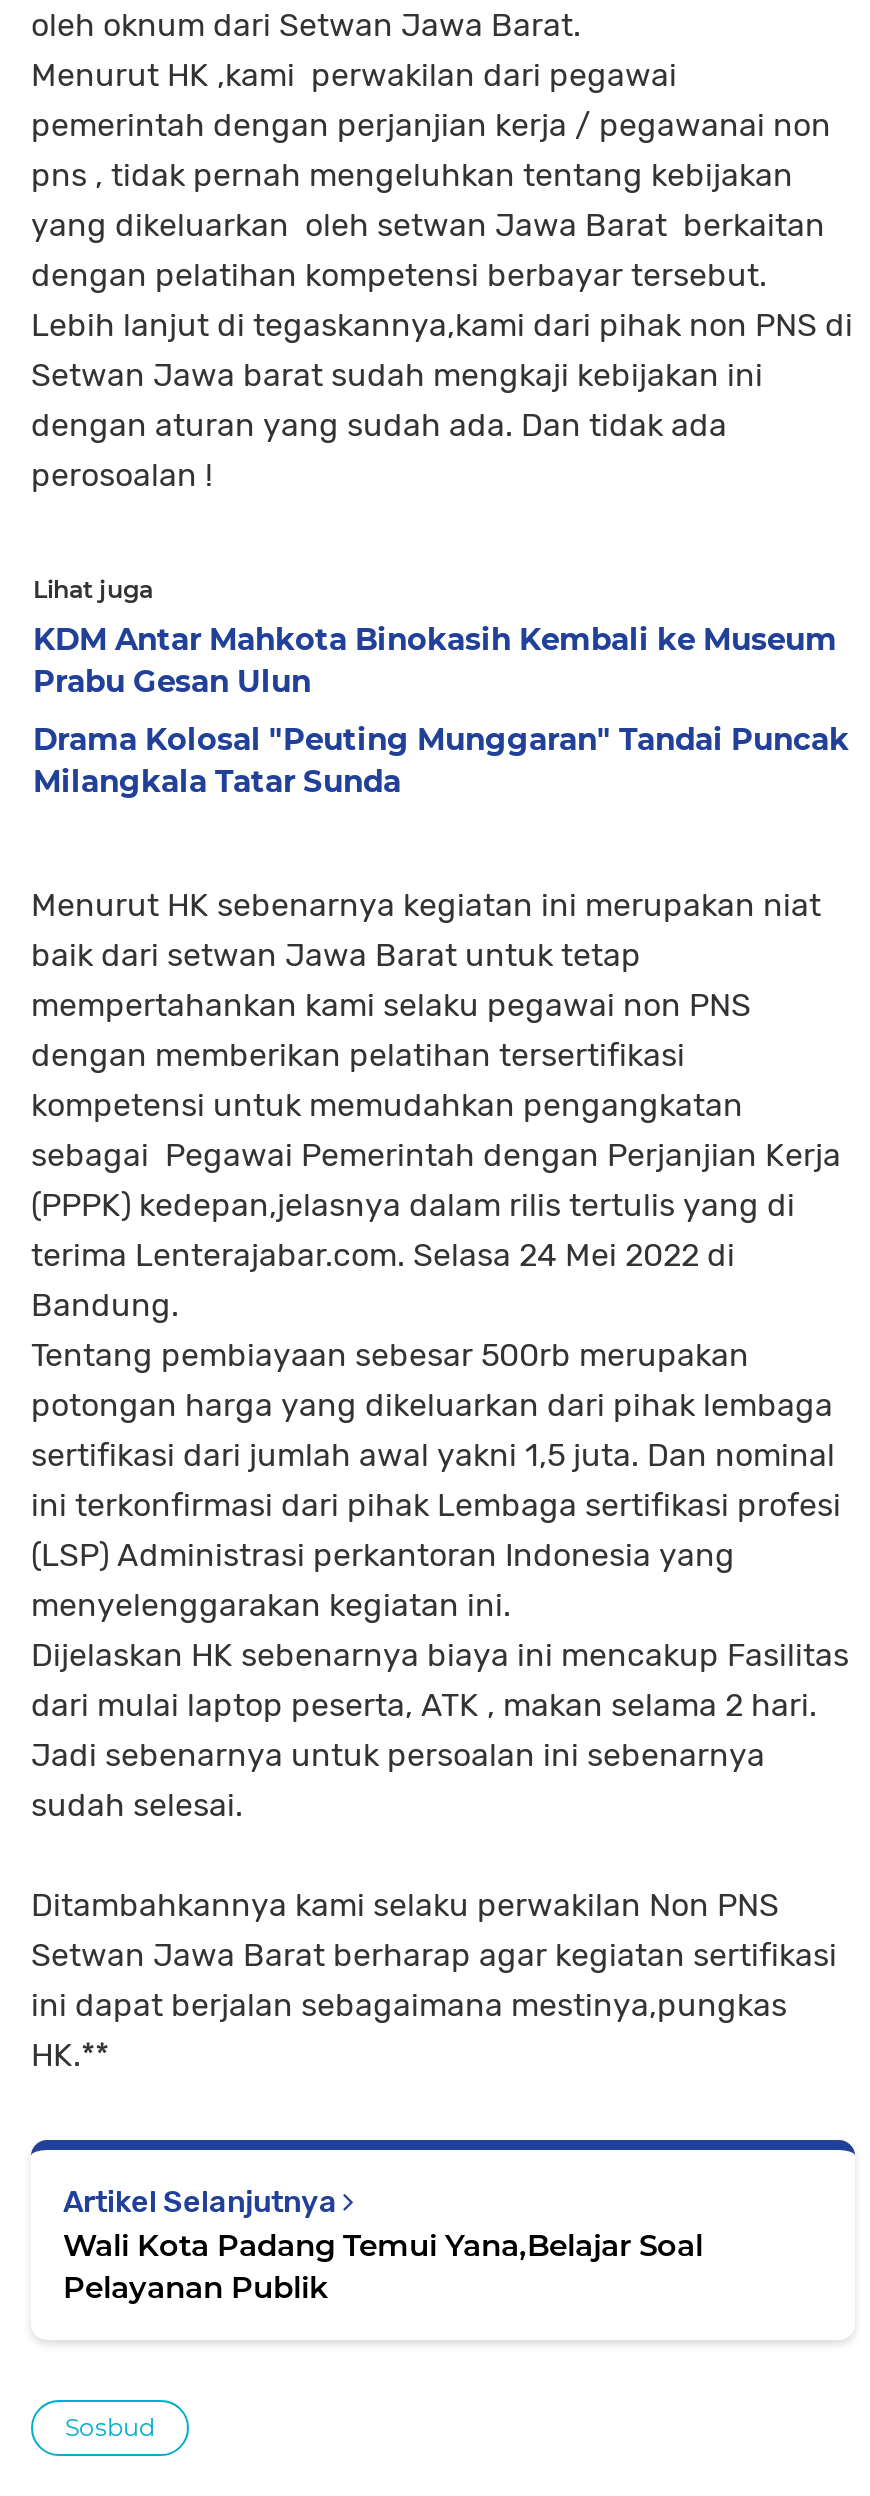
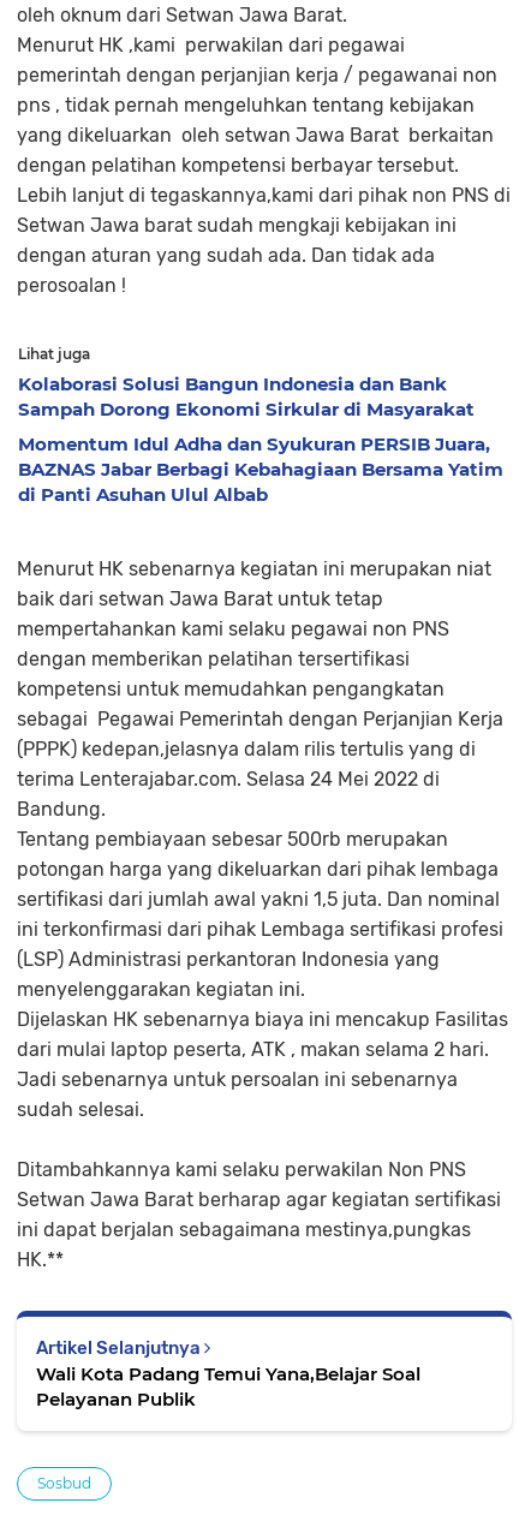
- KDM Antar Mahkota Binokasih Kembali ke Museum
- Prabu Gesan Ulun
+ Kolaborasi Solusi Bangun Indonesia dan Bank
+ Sampah Dorong Ekonomi Sirkular di Masyarakat

- Drama Kolosal "Peuting Munggaran" Tandai Puncak
- Milangkala Tatar Sunda
+ Momentum Idul Adha dan Syukuran PERSIB Juara,
+ BAZNAS Jabar Berbagi Kebahagiaan Bersama Yatim
+ di Panti Asuhan Ulul Albab
